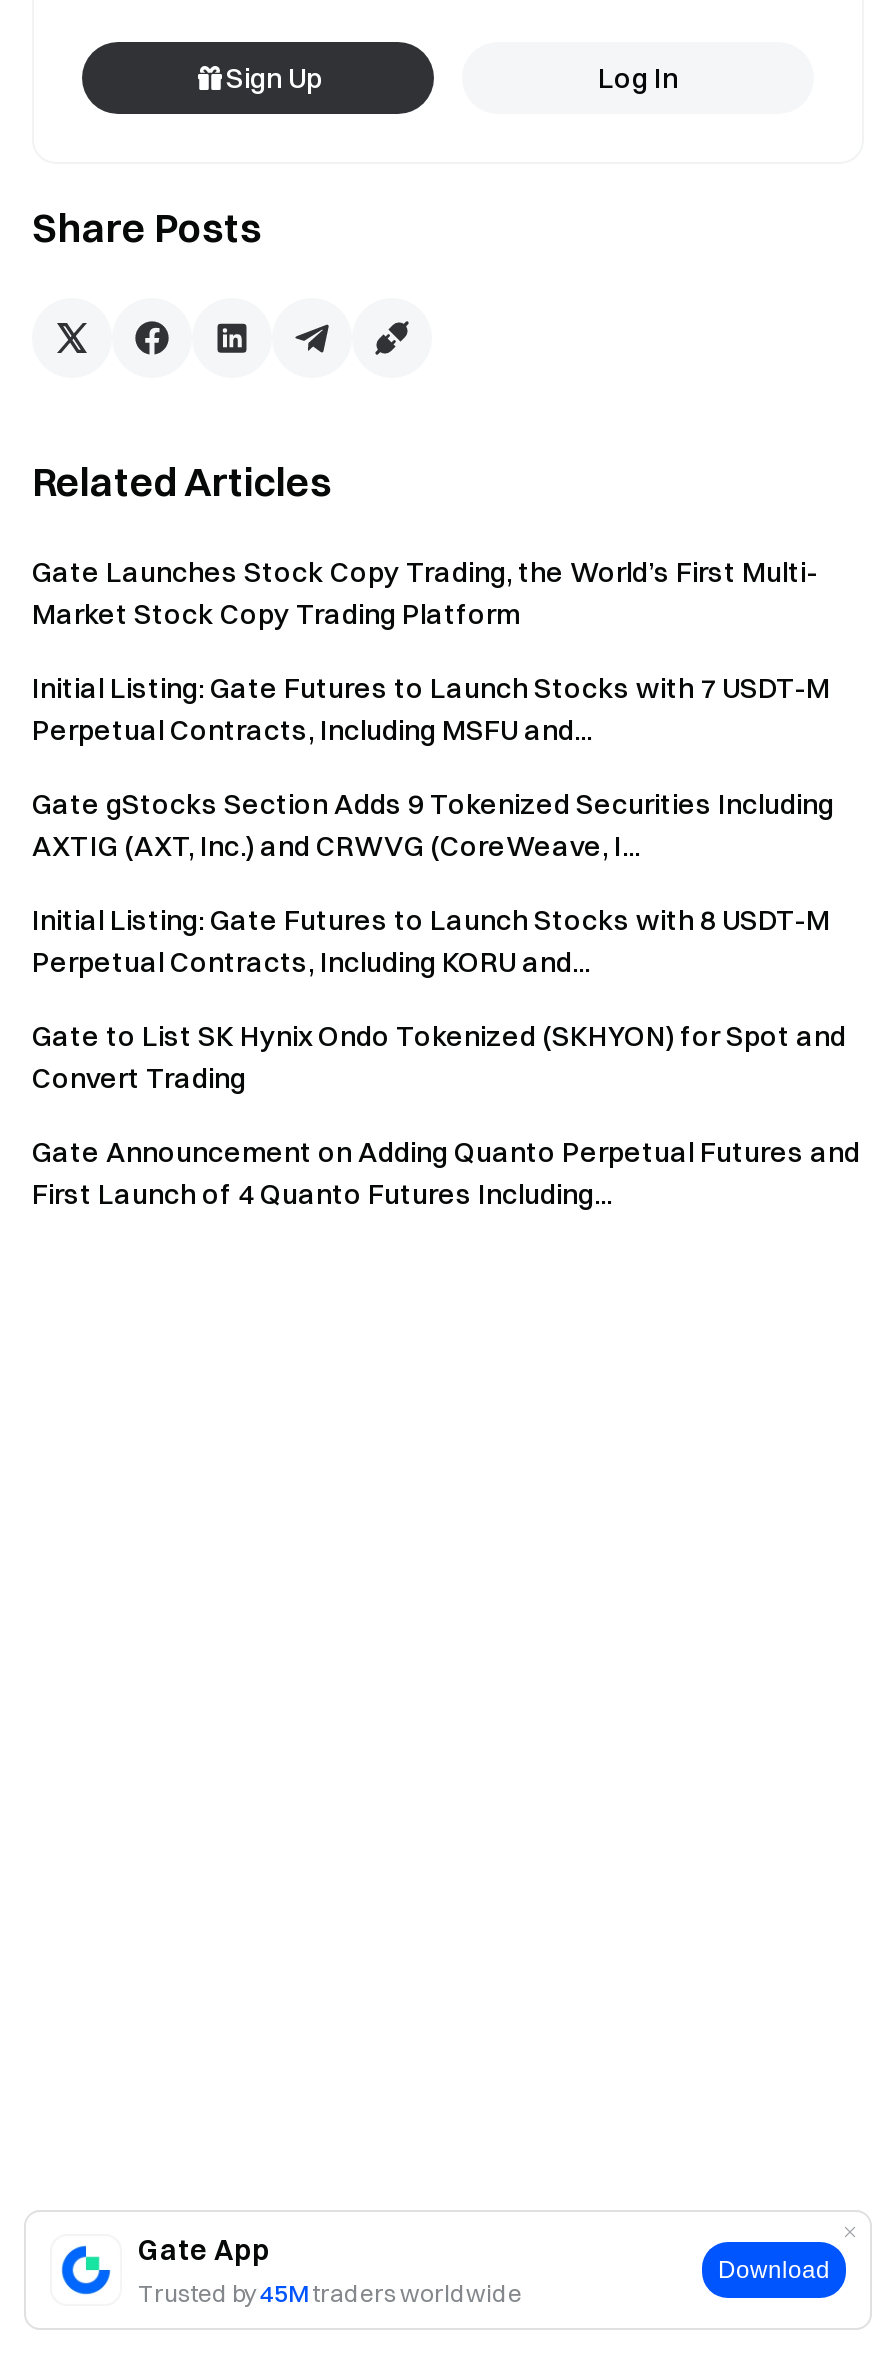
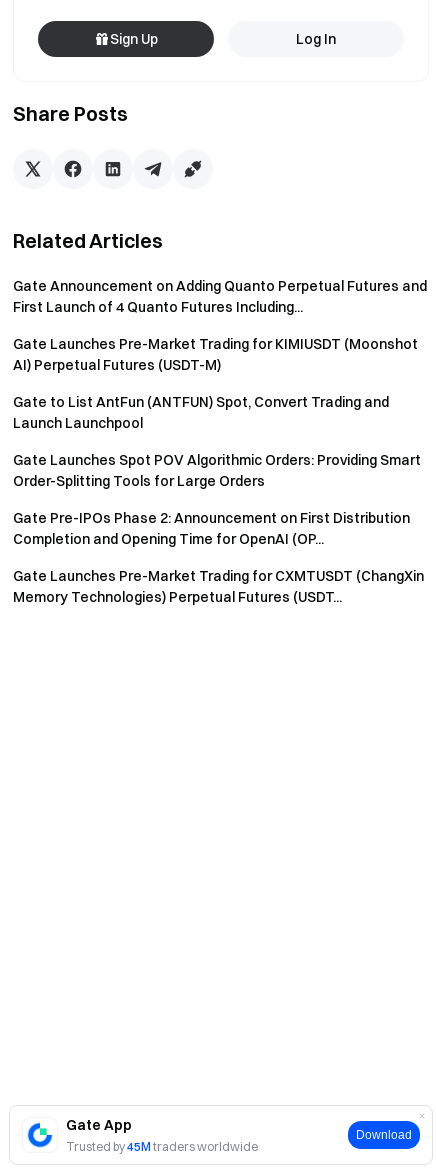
- Gate Launches Stock Copy Trading, the World’s First Multi-
- Market Stock Copy Trading Platform
- Initial Listing: Gate Futures to Launch Stocks with 7 USDT-M
- Perpetual Contracts, Including MSFU and...
- Gate gStocks Section Adds 9 Tokenized Securities Including
- AXTIG (AXT, Inc.) and CRWVG (CoreWeave, I...
- Initial Listing: Gate Futures to Launch Stocks with 8 USDT-M
- Perpetual Contracts, Including KORU and...
- Gate to List SK Hynix Ondo Tokenized (SKHYON) for Spot and
- Convert Trading

moved up: Gate Announcement on Adding Quanto Perpetual Futures and | First Launch of 4 Quanto Futures Including...

+ Gate Launches Pre-Market Trading for KIMIUSDT (Moonshot
+ AI) Perpetual Futures (USDT-M)
+ Gate to List AntFun (ANTFUN) Spot, Convert Trading and
+ Launch Launchpool
+ Gate Launches Spot POV Algorithmic Orders: Providing Smart
+ Order-Splitting Tools for Large Orders
+ Gate Pre-IPOs Phase 2: Announcement on First Distribution
+ Completion and Opening Time for OpenAI (OP...
+ Gate Launches Pre-Market Trading for CXMTUSDT (ChangXin
+ Memory Technologies) Perpetual Futures (USDT...
